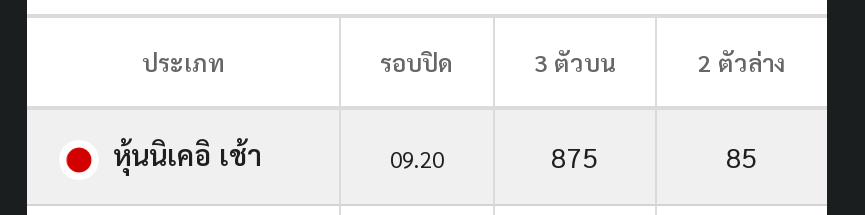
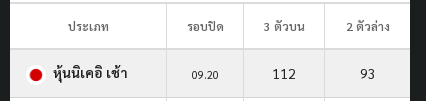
- 875
+ 112

- 85
+ 93
